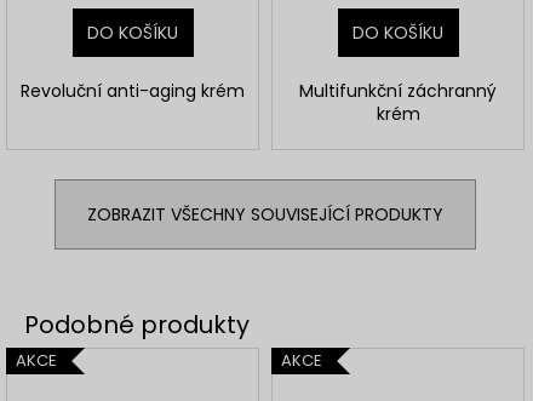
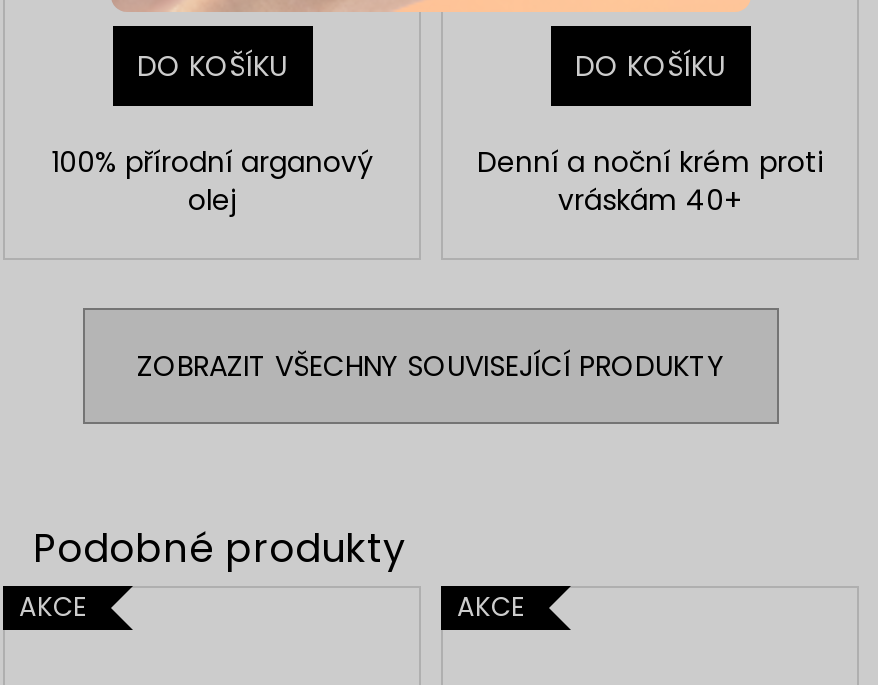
- Revoluční anti-aging krém
+ 100% přírodní arganový
+ olej

- Multifunkční záchranný
- krém
+ Denní a noční krém proti
+ vráskám 40+
